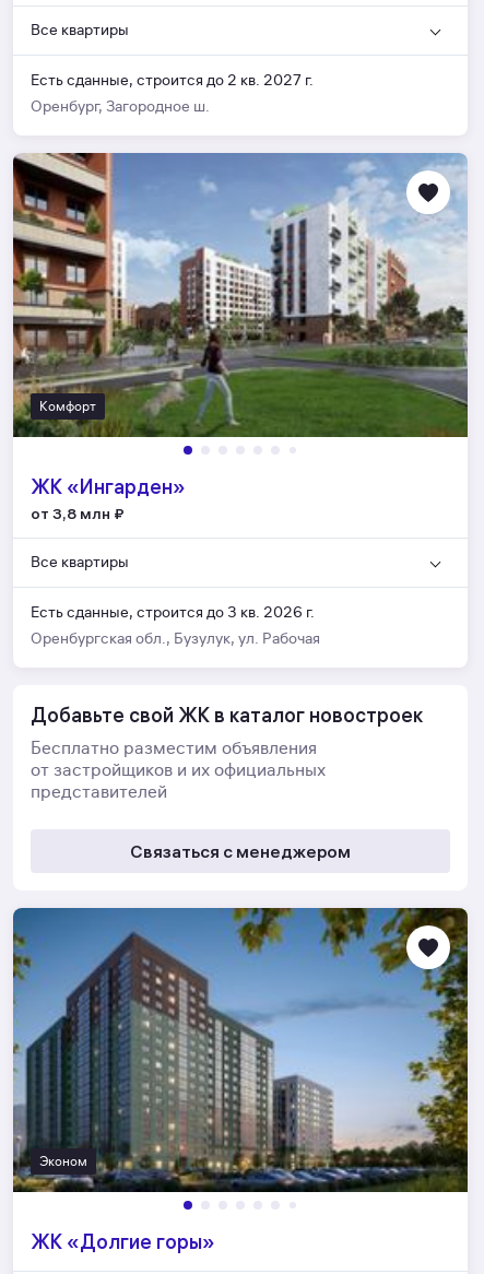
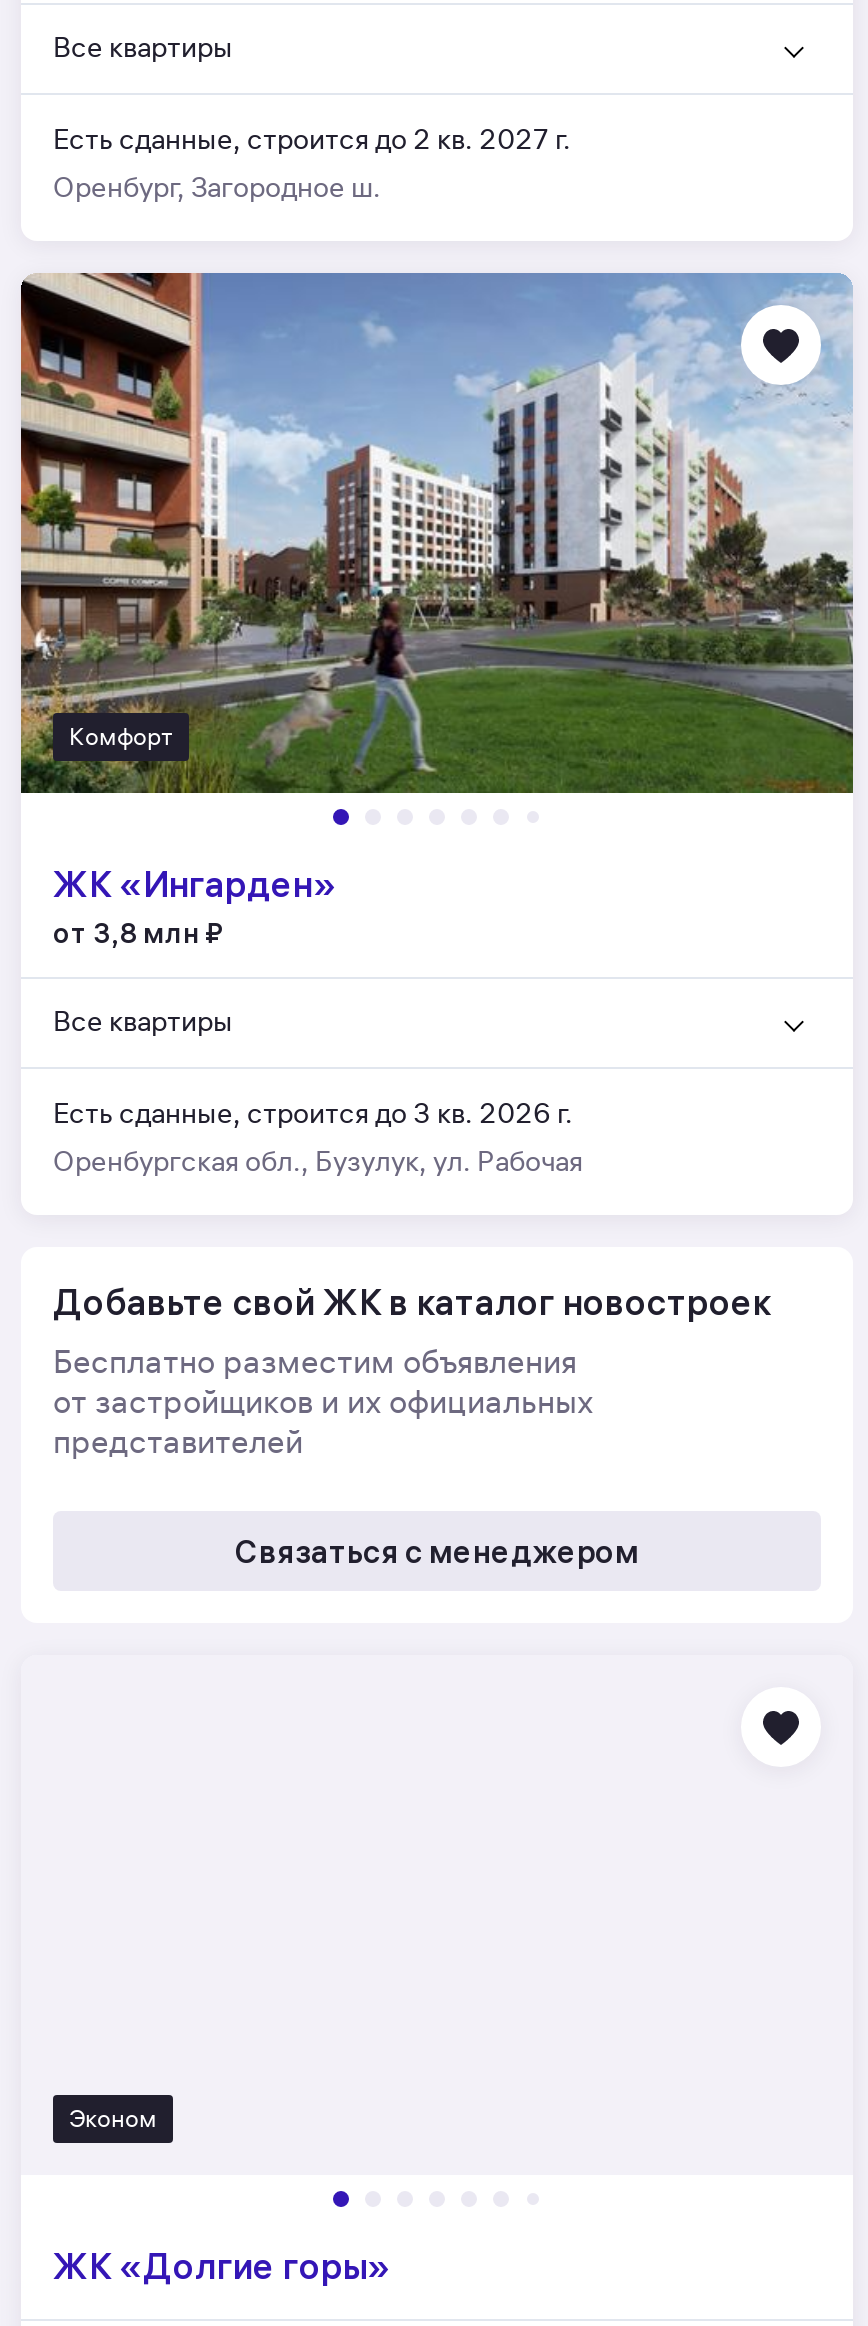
- [image]
